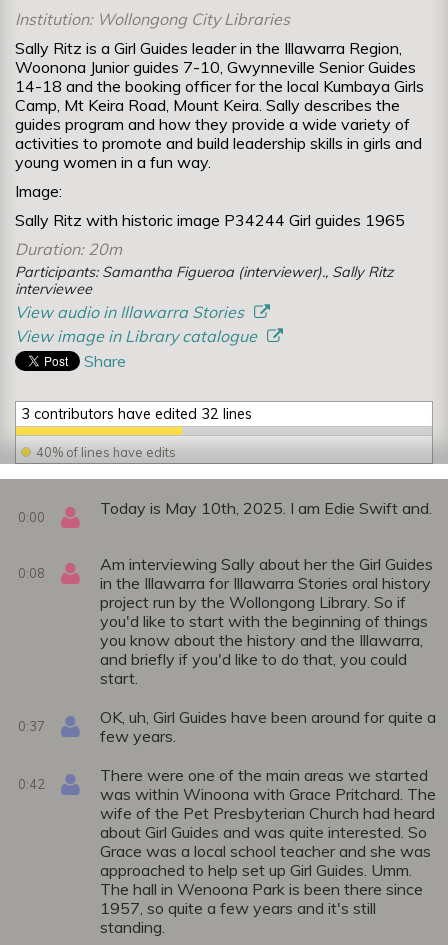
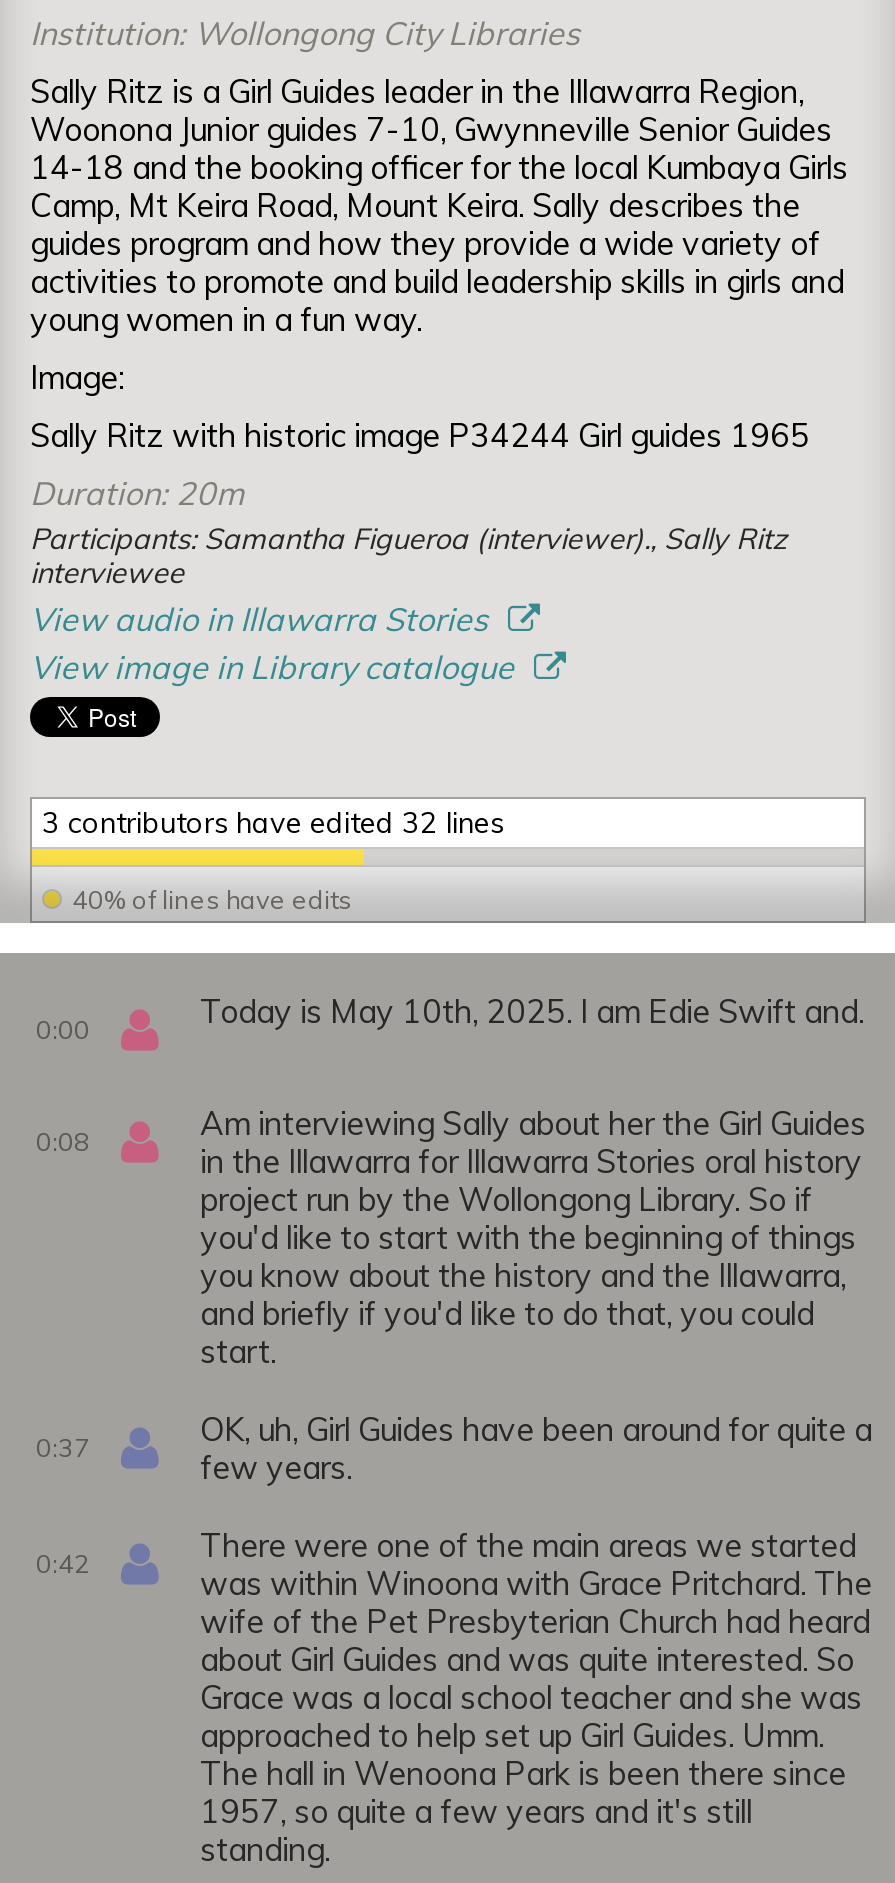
- Share
